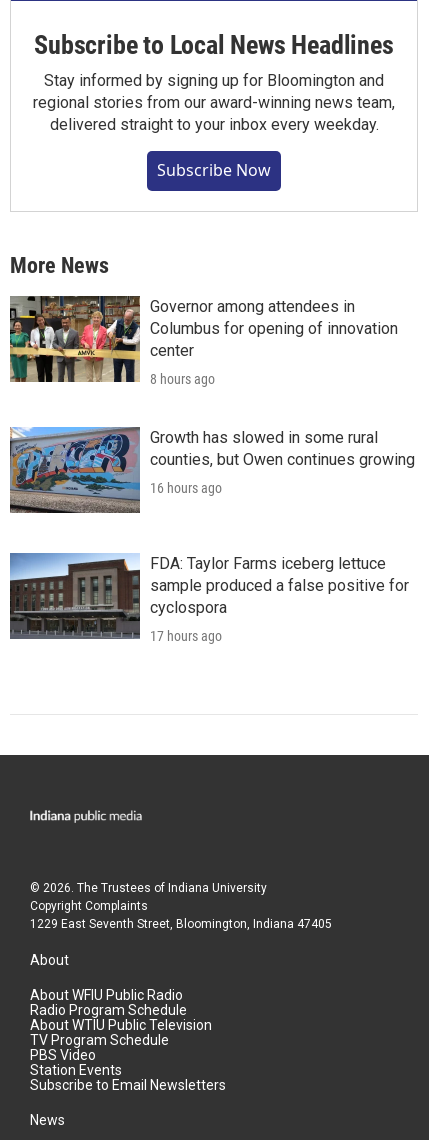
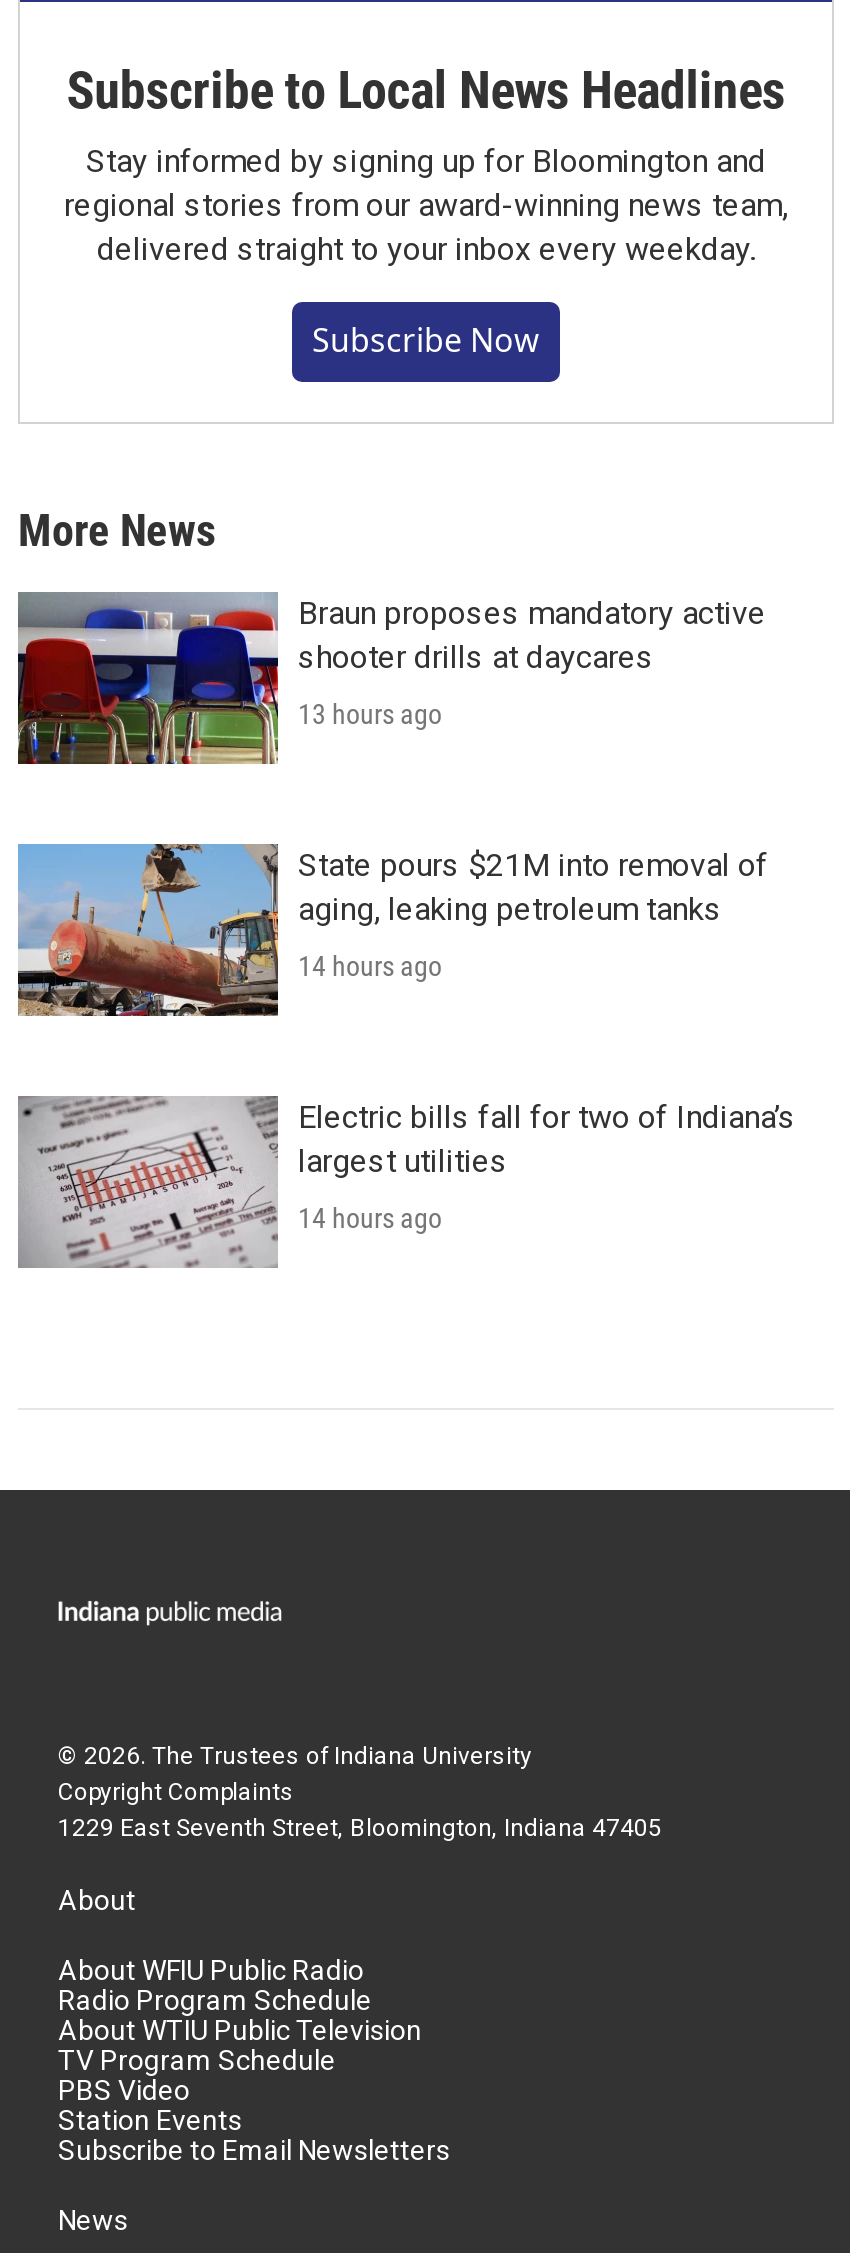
- [image]
- Governor among attendees in
- Columbus for opening of innovation
- center
+ [image]
+ Braun proposes mandatory active
+ shooter drills at daycares

- 8 hours ago
+ 13 hours ago

- [image]
- Growth has slowed in some rural
- counties, but Owen continues growing
+ [image]
+ State pours $21M into removal of
+ aging, leaking petroleum tanks

- 16 hours ago
+ 14 hours ago

- [image]
- FDA: Taylor Farms iceberg lettuce
- sample produced a false positive for
- cyclospora
+ [image]
+ Electric bills fall for two of Indiana’s
+ largest utilities

- 17 hours ago
+ 14 hours ago
